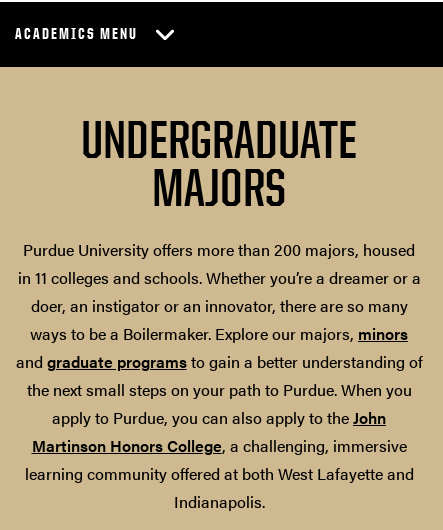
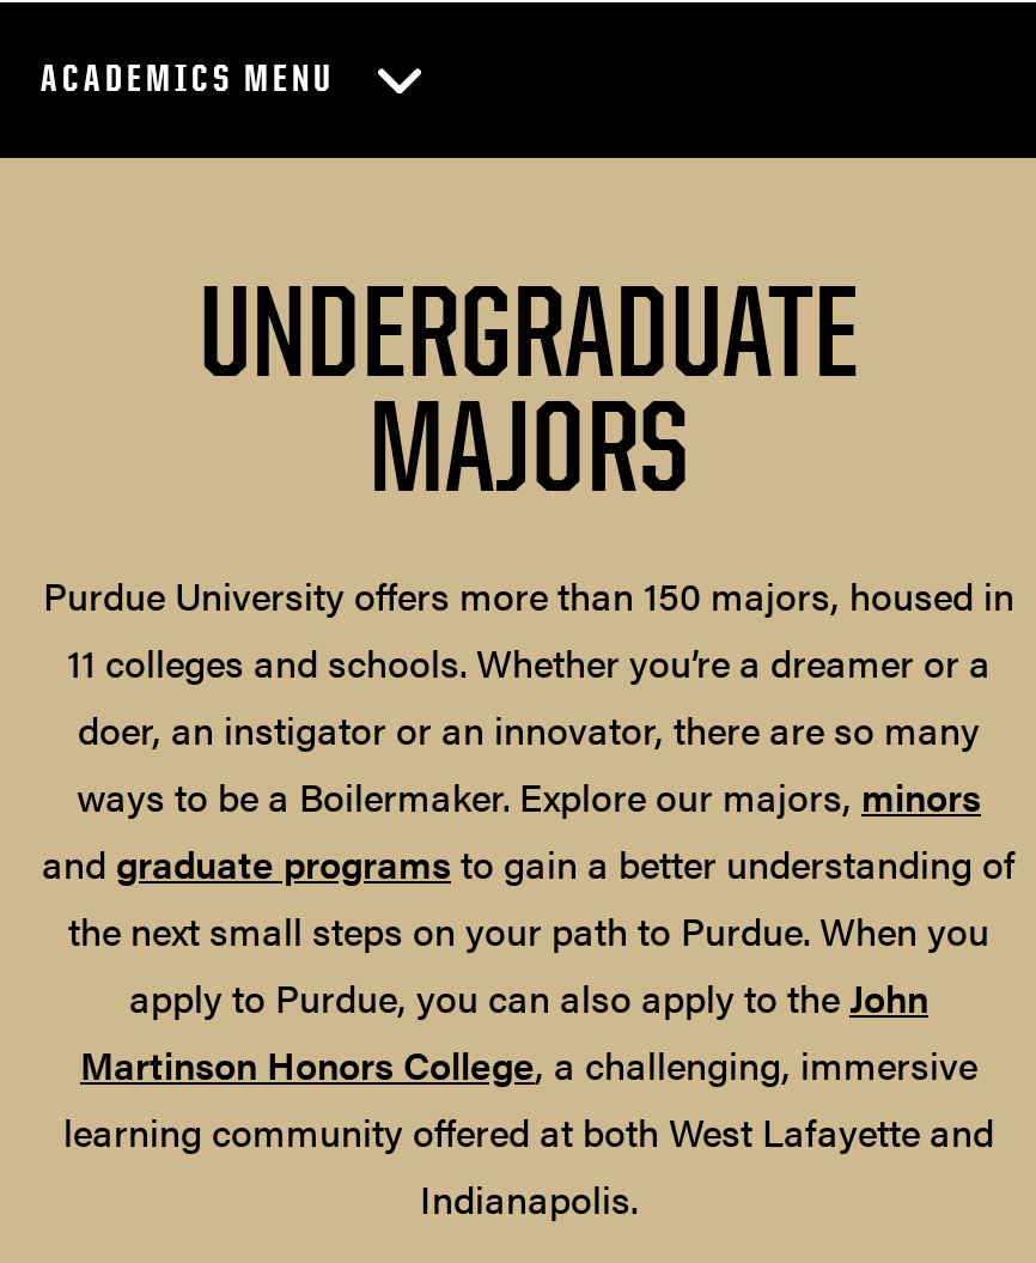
- Purdue University offers more than 200 majors, housed
- in 11 colleges and schools. Whether you’re a dreamer or a
+ Purdue University offers more than 150 majors, housed in
+ 11 colleges and schools. Whether you’re a dreamer or a
